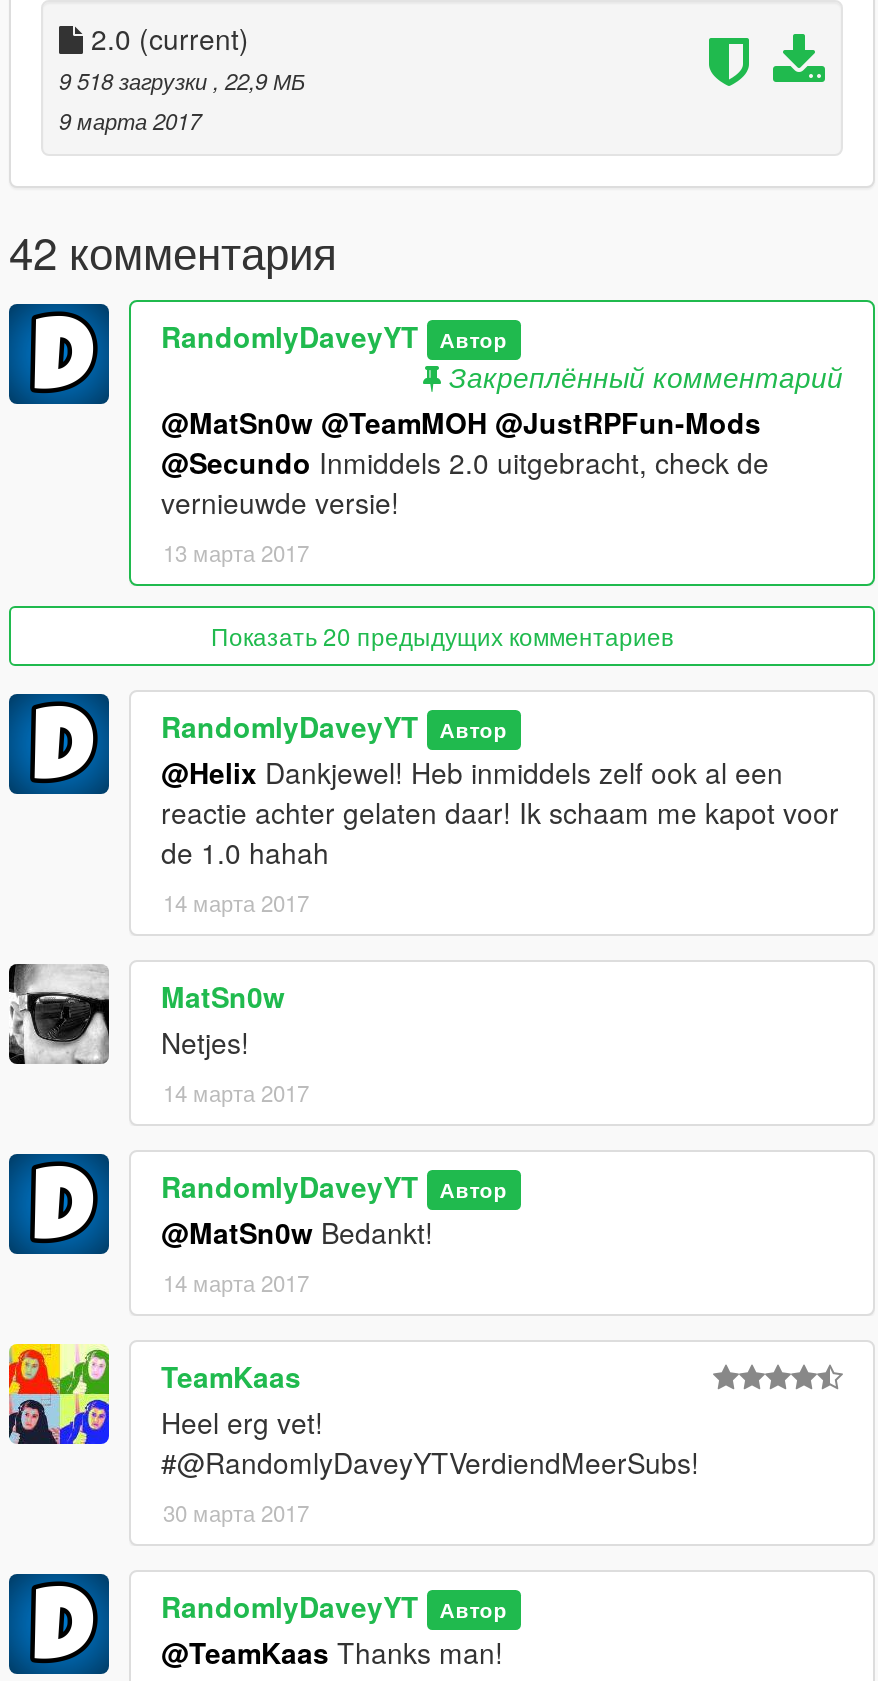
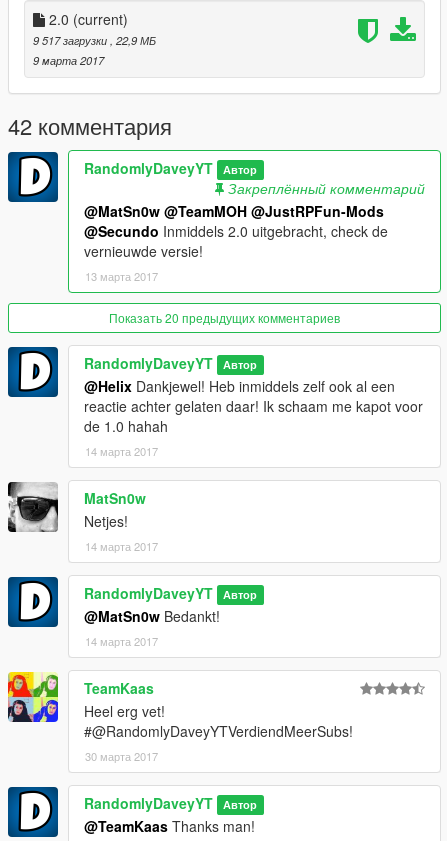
- 9 518 загрузки, 22,9 МБ
+ 9 517 загрузки, 22,9 МБ
